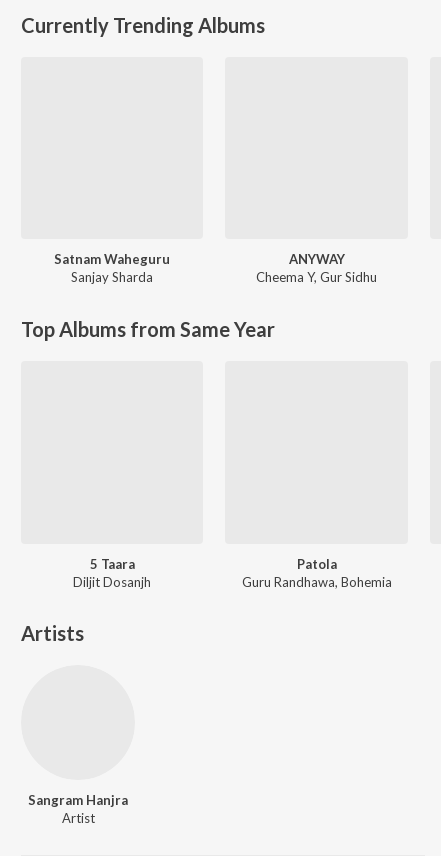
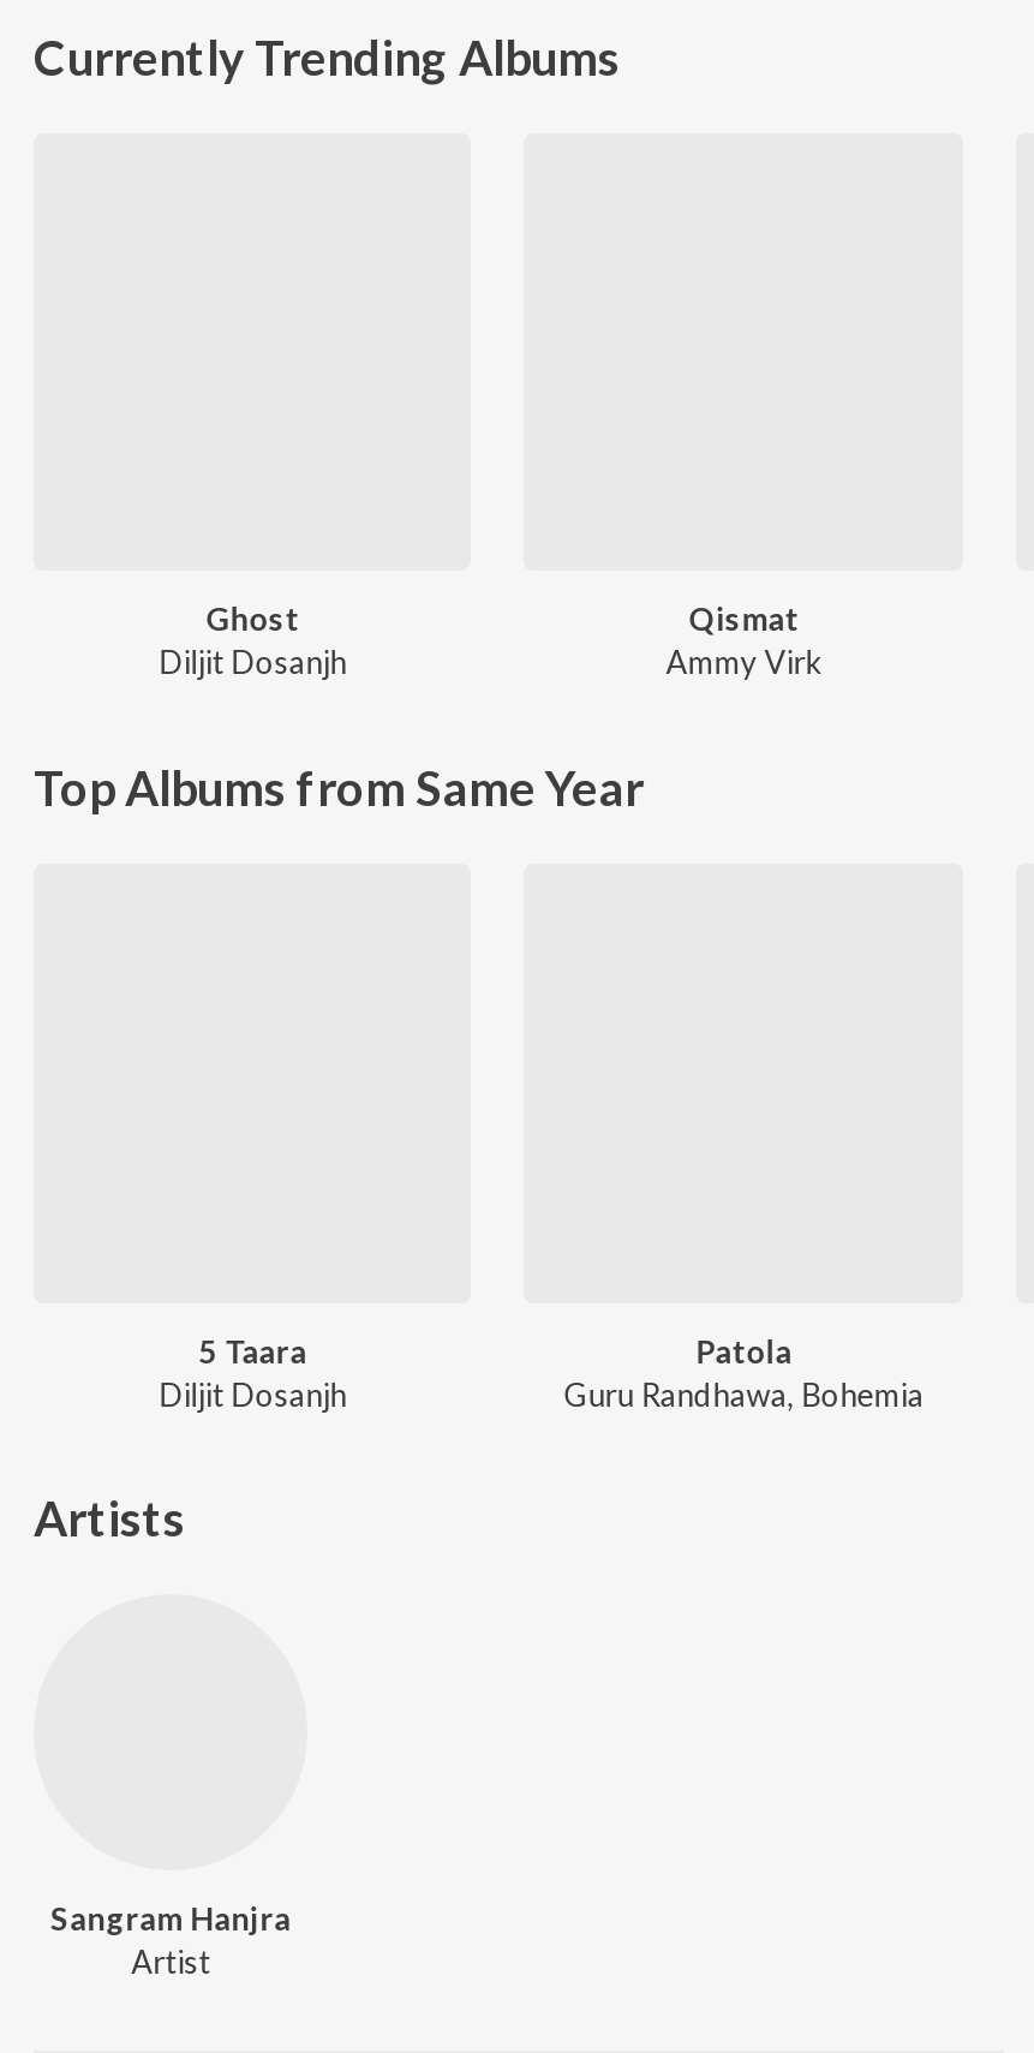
- Satnam Waheguru
- Sanjay Sharda
+ Ghost
+ Diljit Dosanjh

- ANYWAY
- Cheema Y, Gur Sidhu
+ Qismat
+ Ammy Virk
